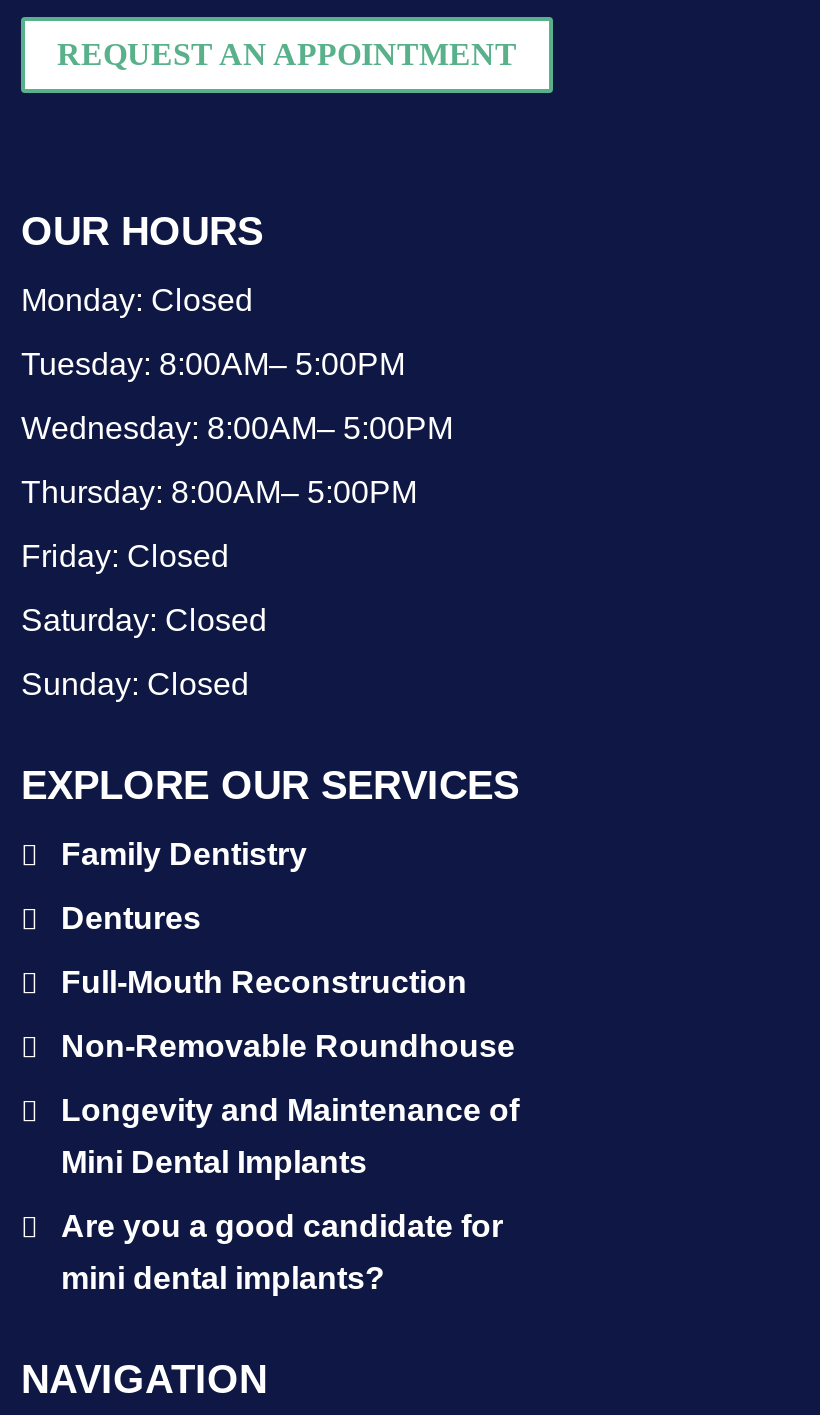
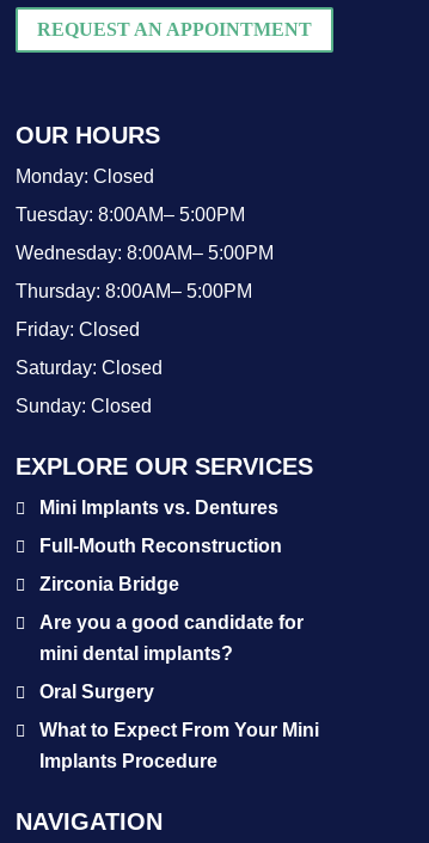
- Family Dentistry
- Dentures
+ Mini Implants vs. Dentures

moved up: Full-Mouth Reconstruction

- Non-Removable Roundhouse
- Longevity and Maintenance of
- Mini Dental Implants
+ Zirconia Bridge

moved up: Are you a good candidate for | mini dental implants?

+ Oral Surgery
+ What to Expect From Your Mini
+ Implants Procedure
